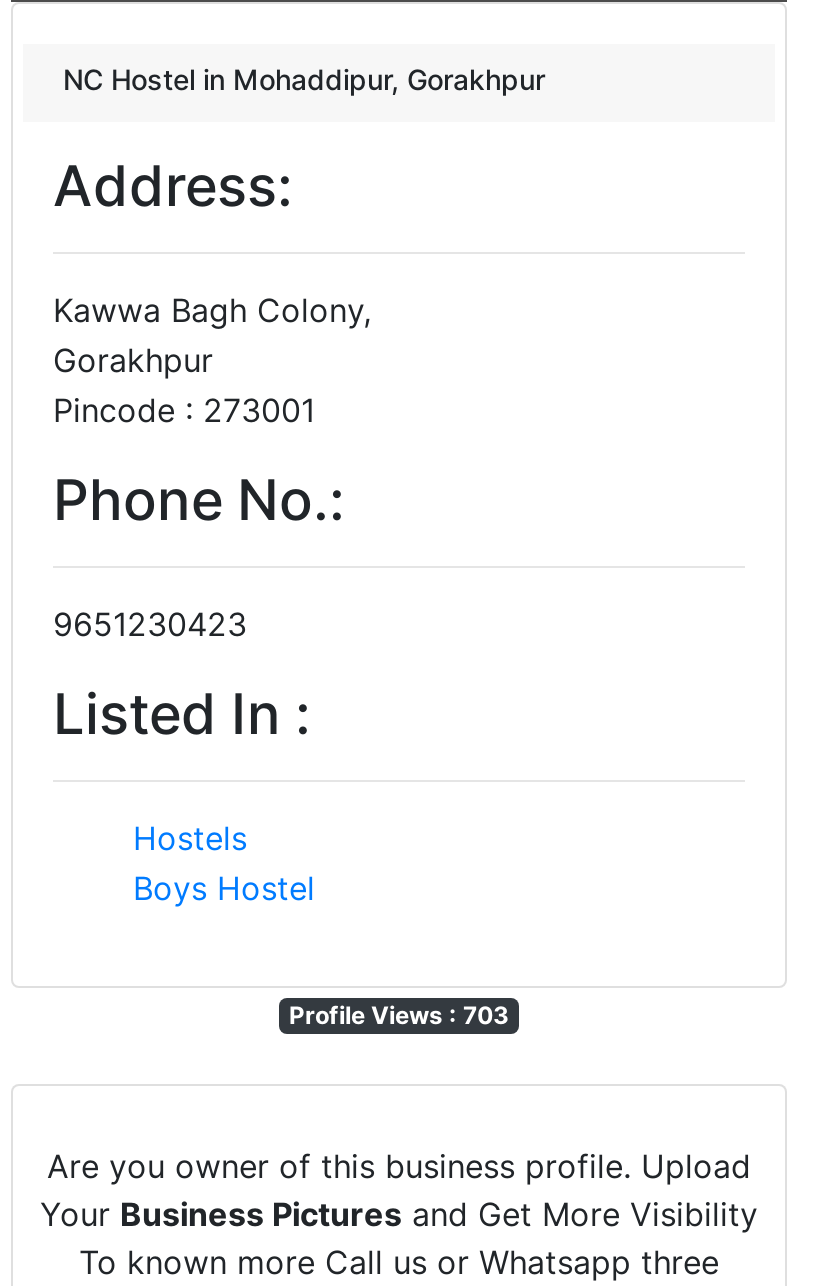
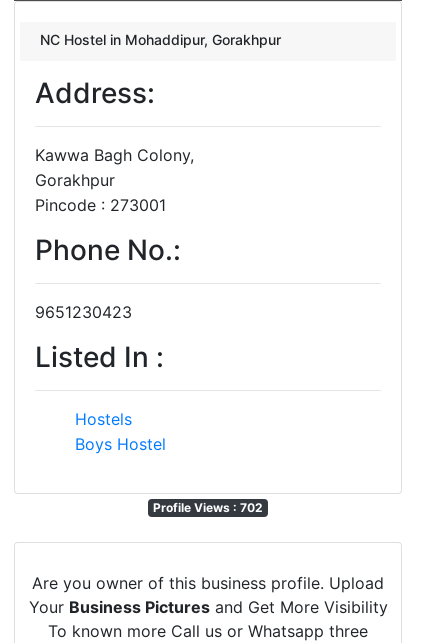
- Profile Views : 703
+ Profile Views : 702
